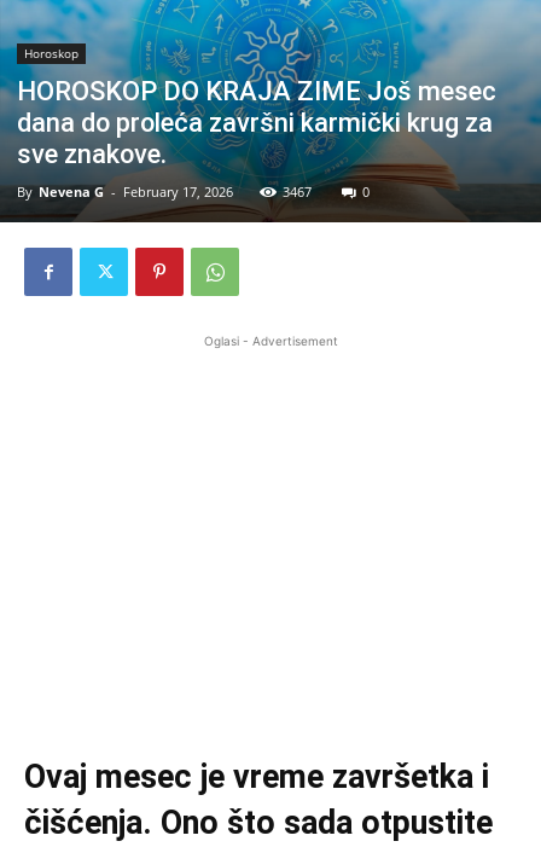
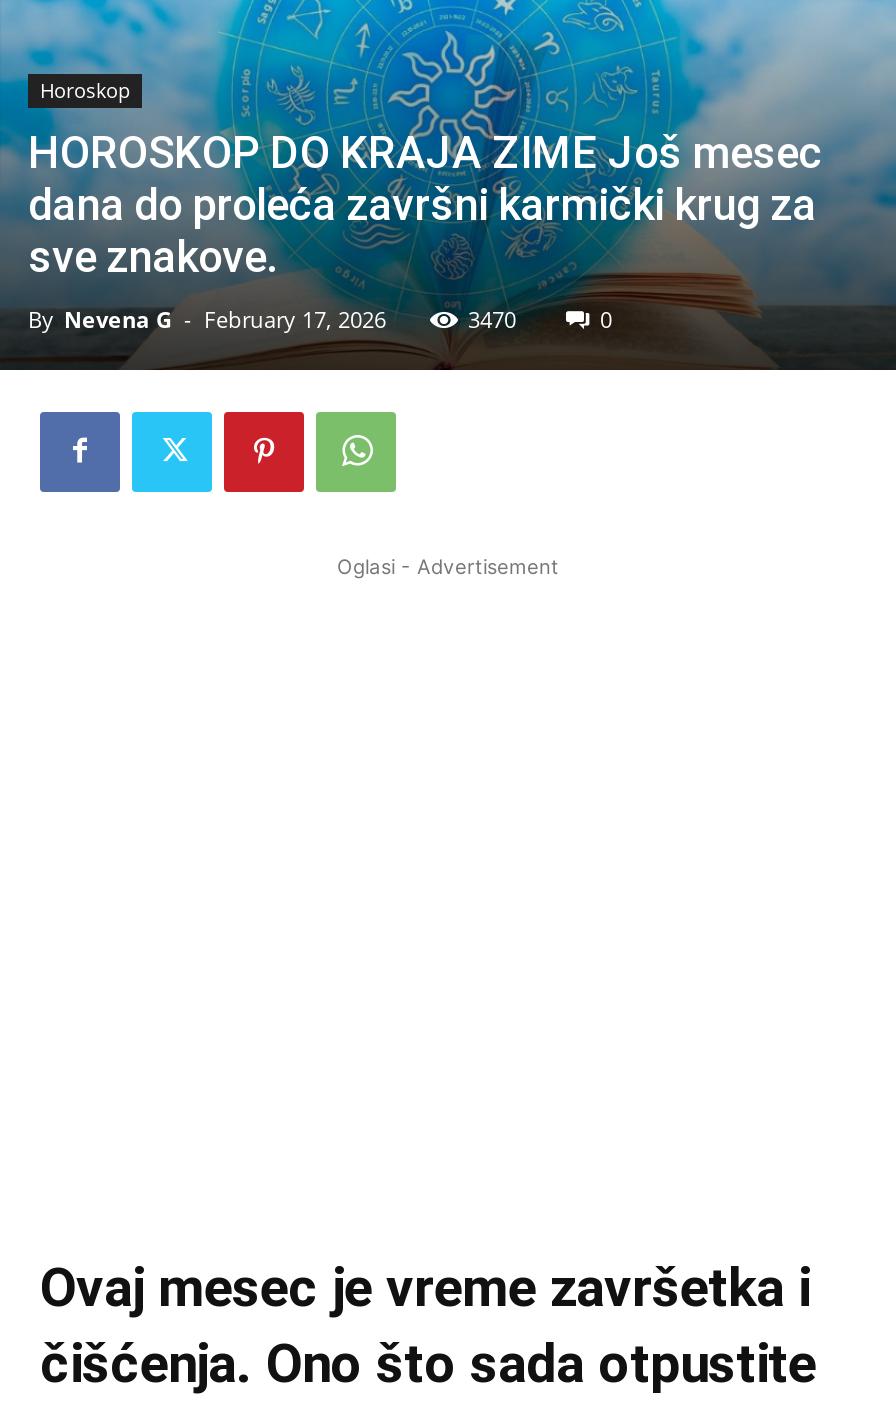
- 3467
+ 3470
